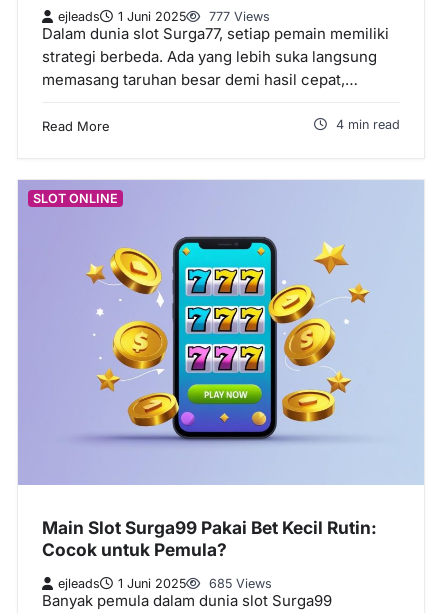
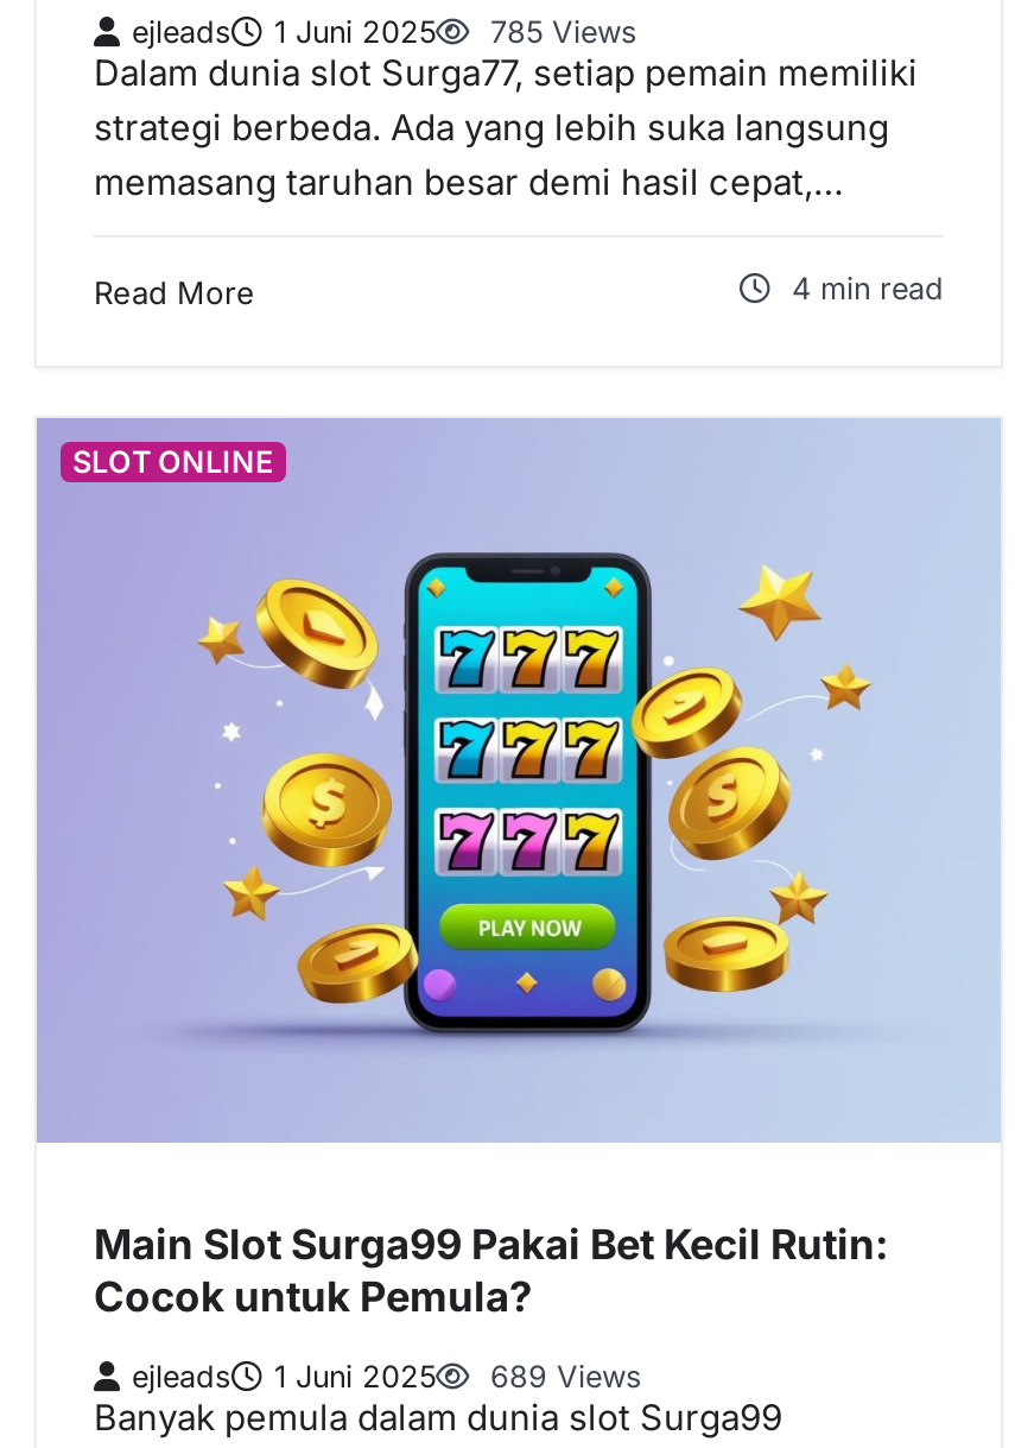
- ejleads 1 Juni 2025 777 Views
+ ejleads 1 Juni 2025 785 Views

- ejleads 1 Juni 2025 685 Views
+ ejleads 1 Juni 2025 689 Views
